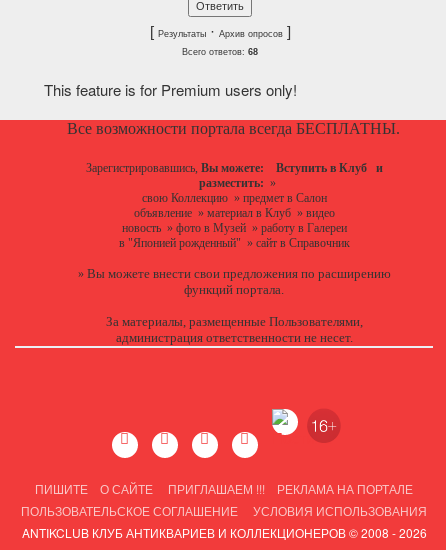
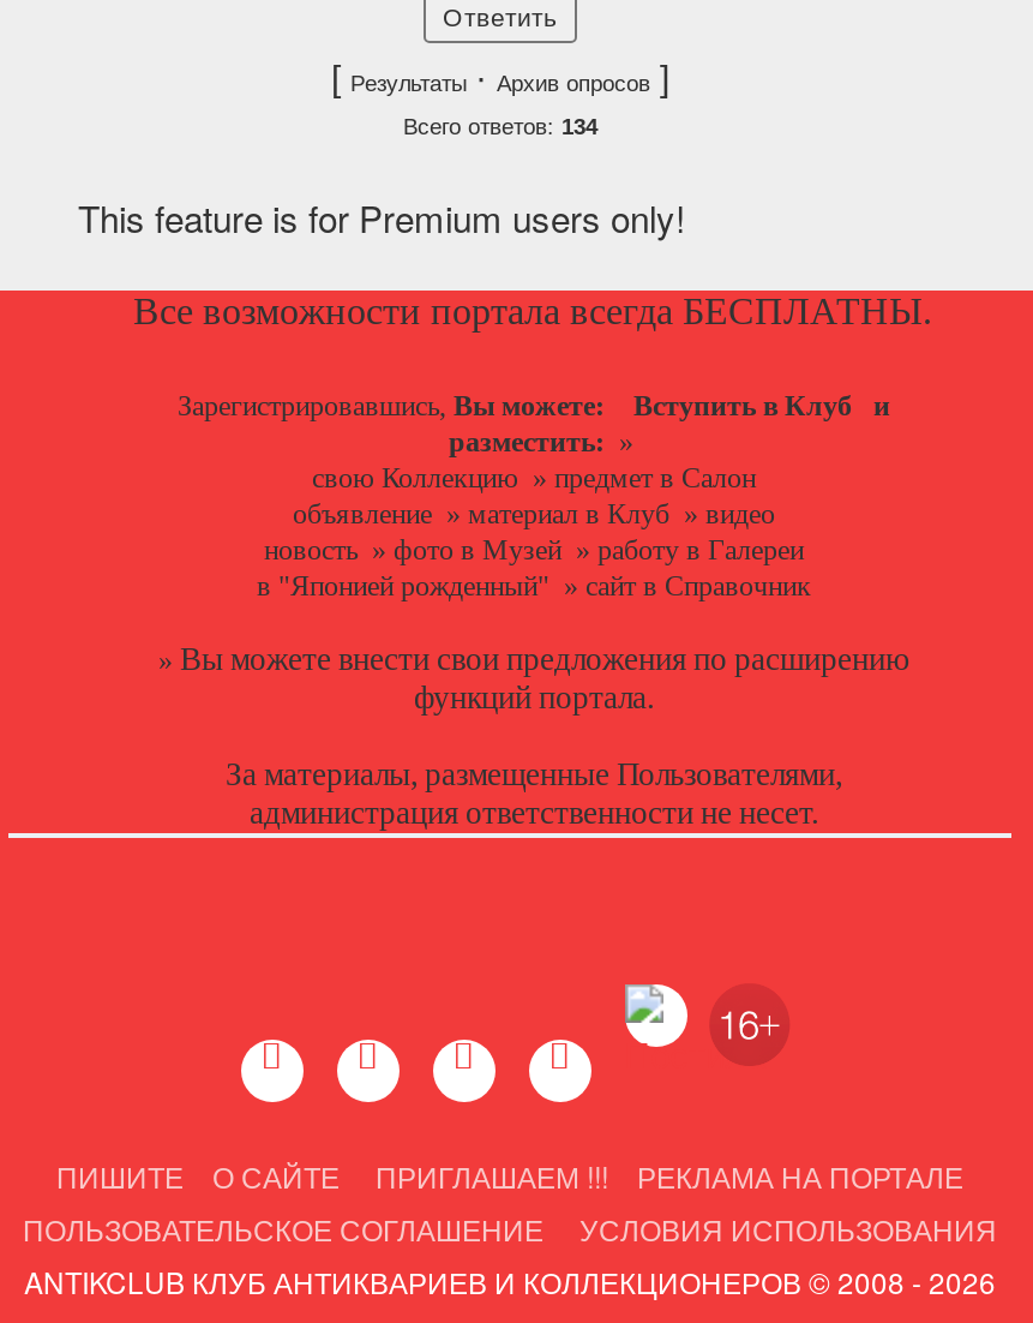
- Всего ответов: 68
+ Всего ответов: 134
